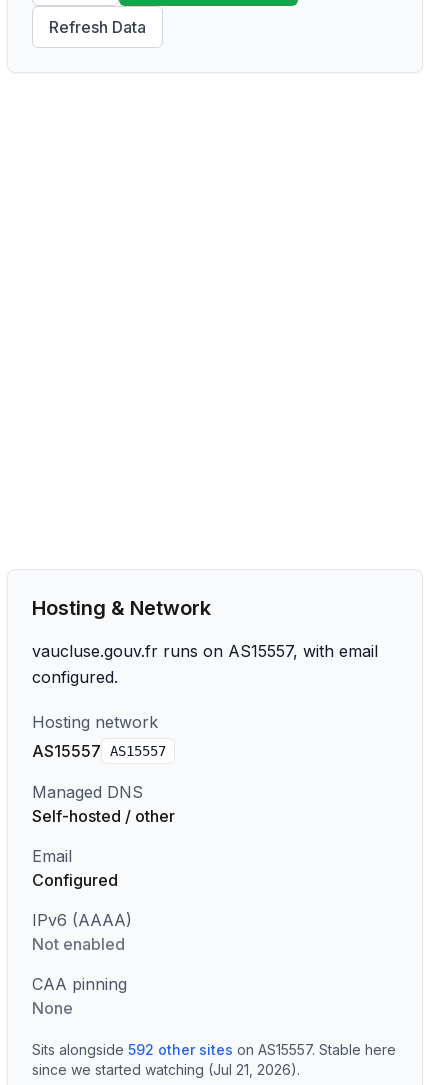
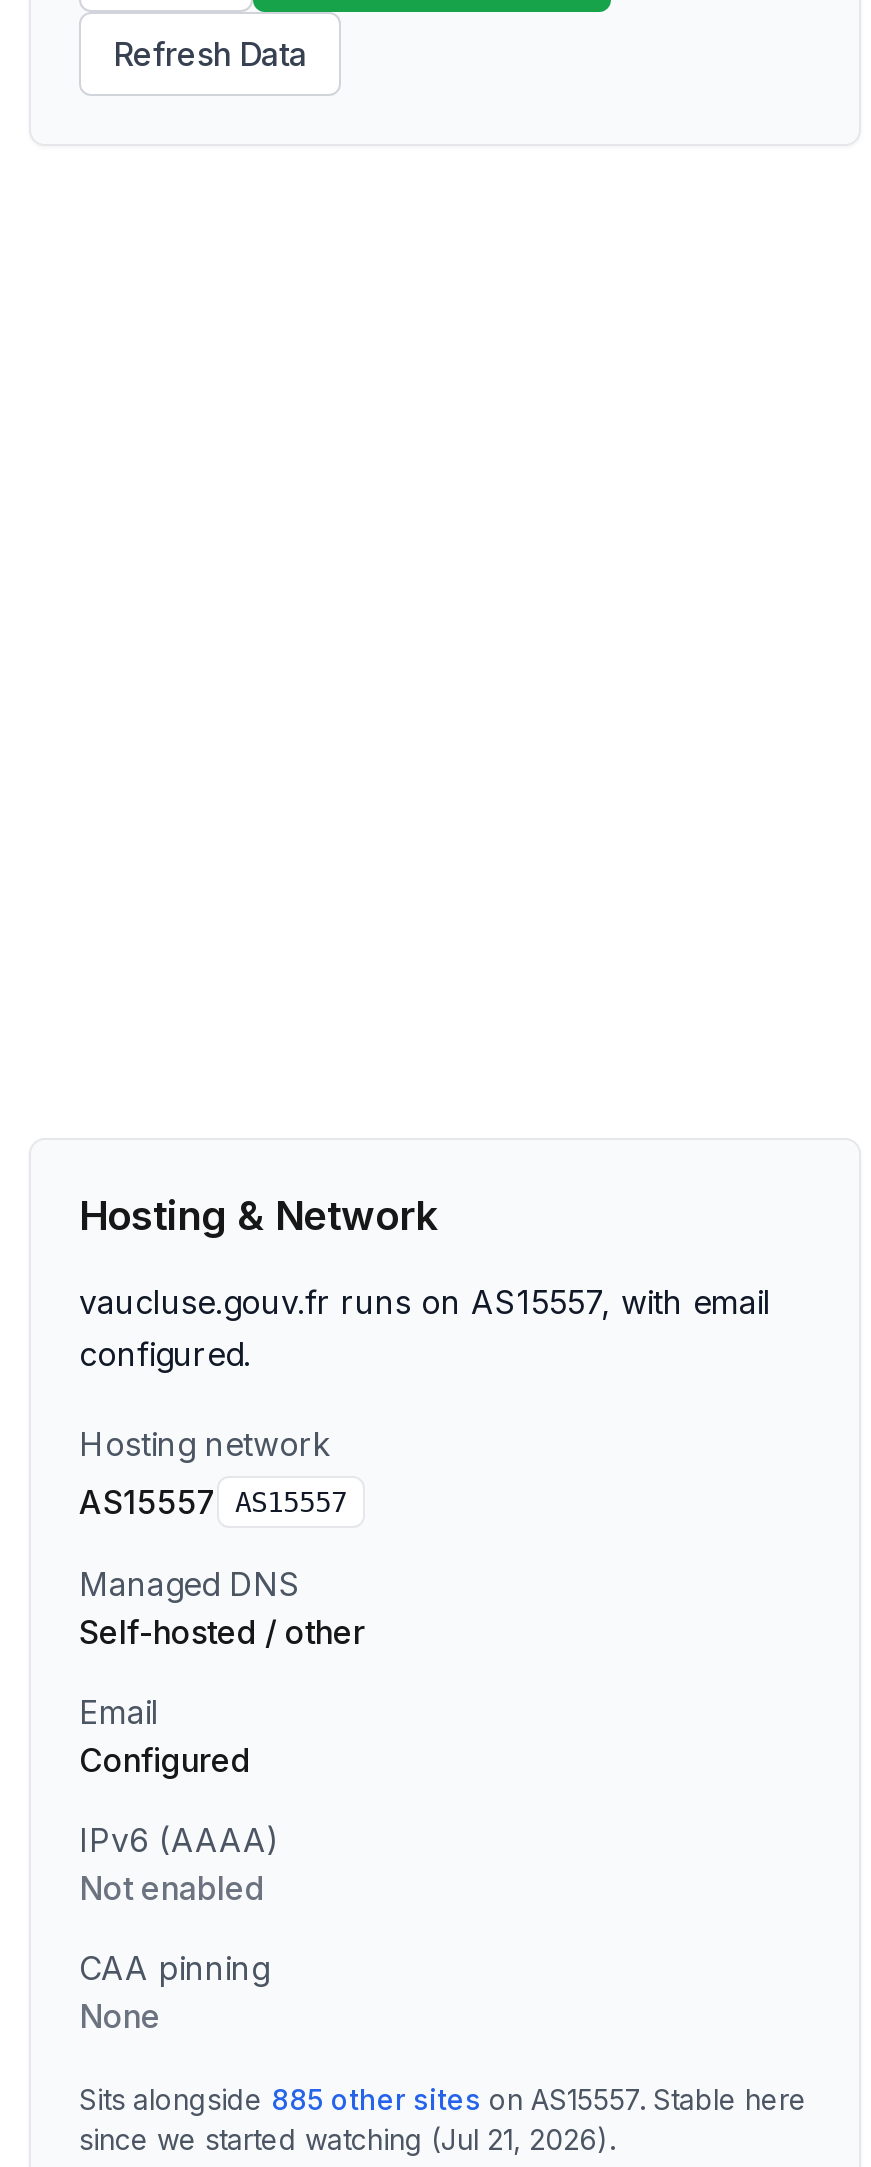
- Sits alongside 592 other sites on AS15557. Stable here
+ Sits alongside 885 other sites on AS15557. Stable here
